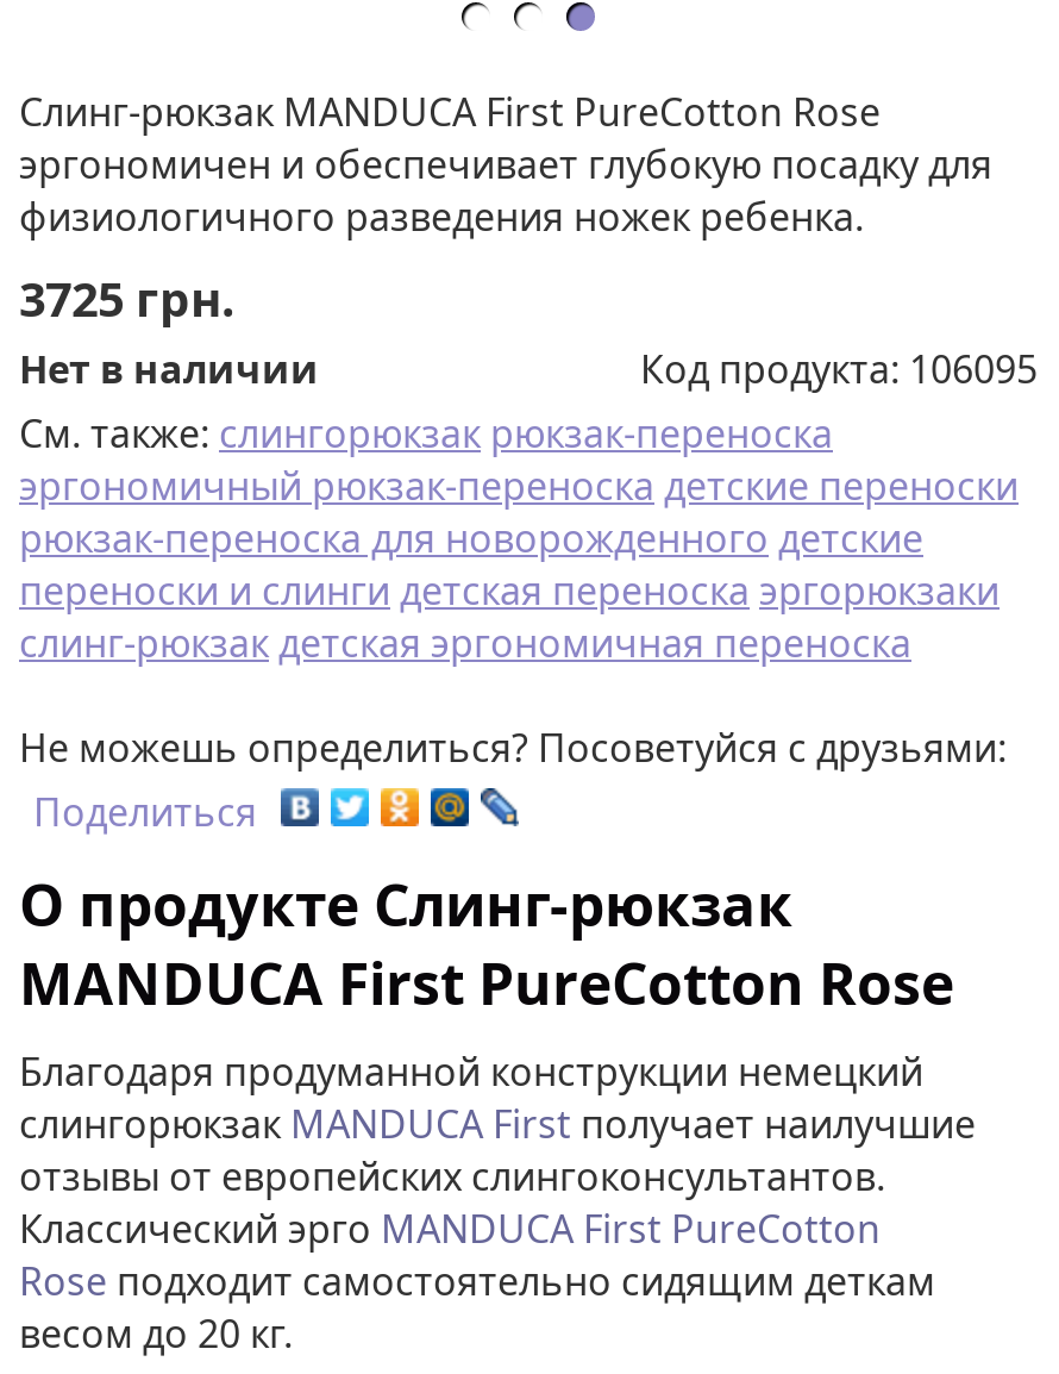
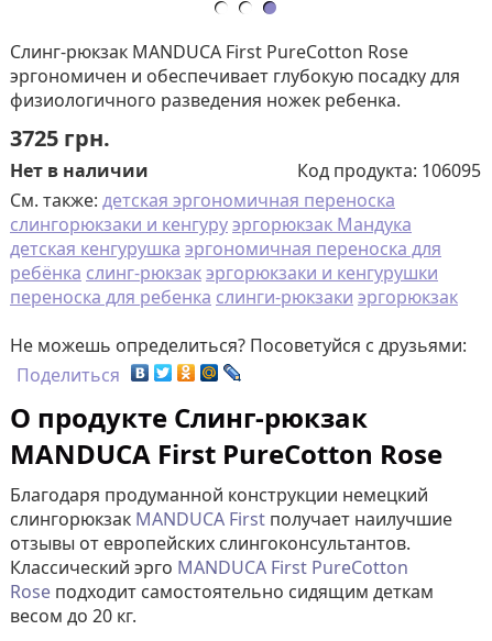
- См. также: слингорюкзак рюкзак-переноска
- эргономичный рюкзак-переноска детские переноски
- рюкзак-переноска для новорожденного детские
- переноски и слинги детская переноска эргорюкзаки
- слинг-рюкзак детская эргономичная переноска
+ См. также: детская эргономичная переноска
+ слингорюкзаки и кенгуру эргорюкзак Мандука
+ детская кенгурушка эргономичная переноска для
+ ребёнка слинг-рюкзак эргорюкзаки и кенгурушки
+ переноска для ребенка слинги-рюкзаки эргорюкзак
